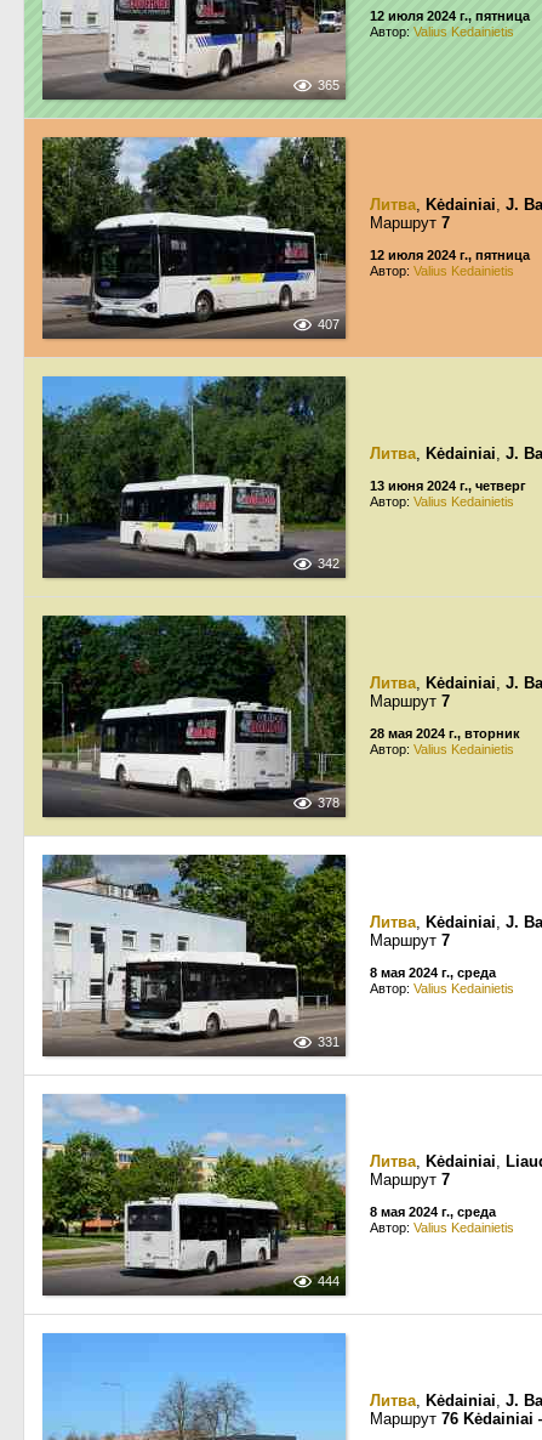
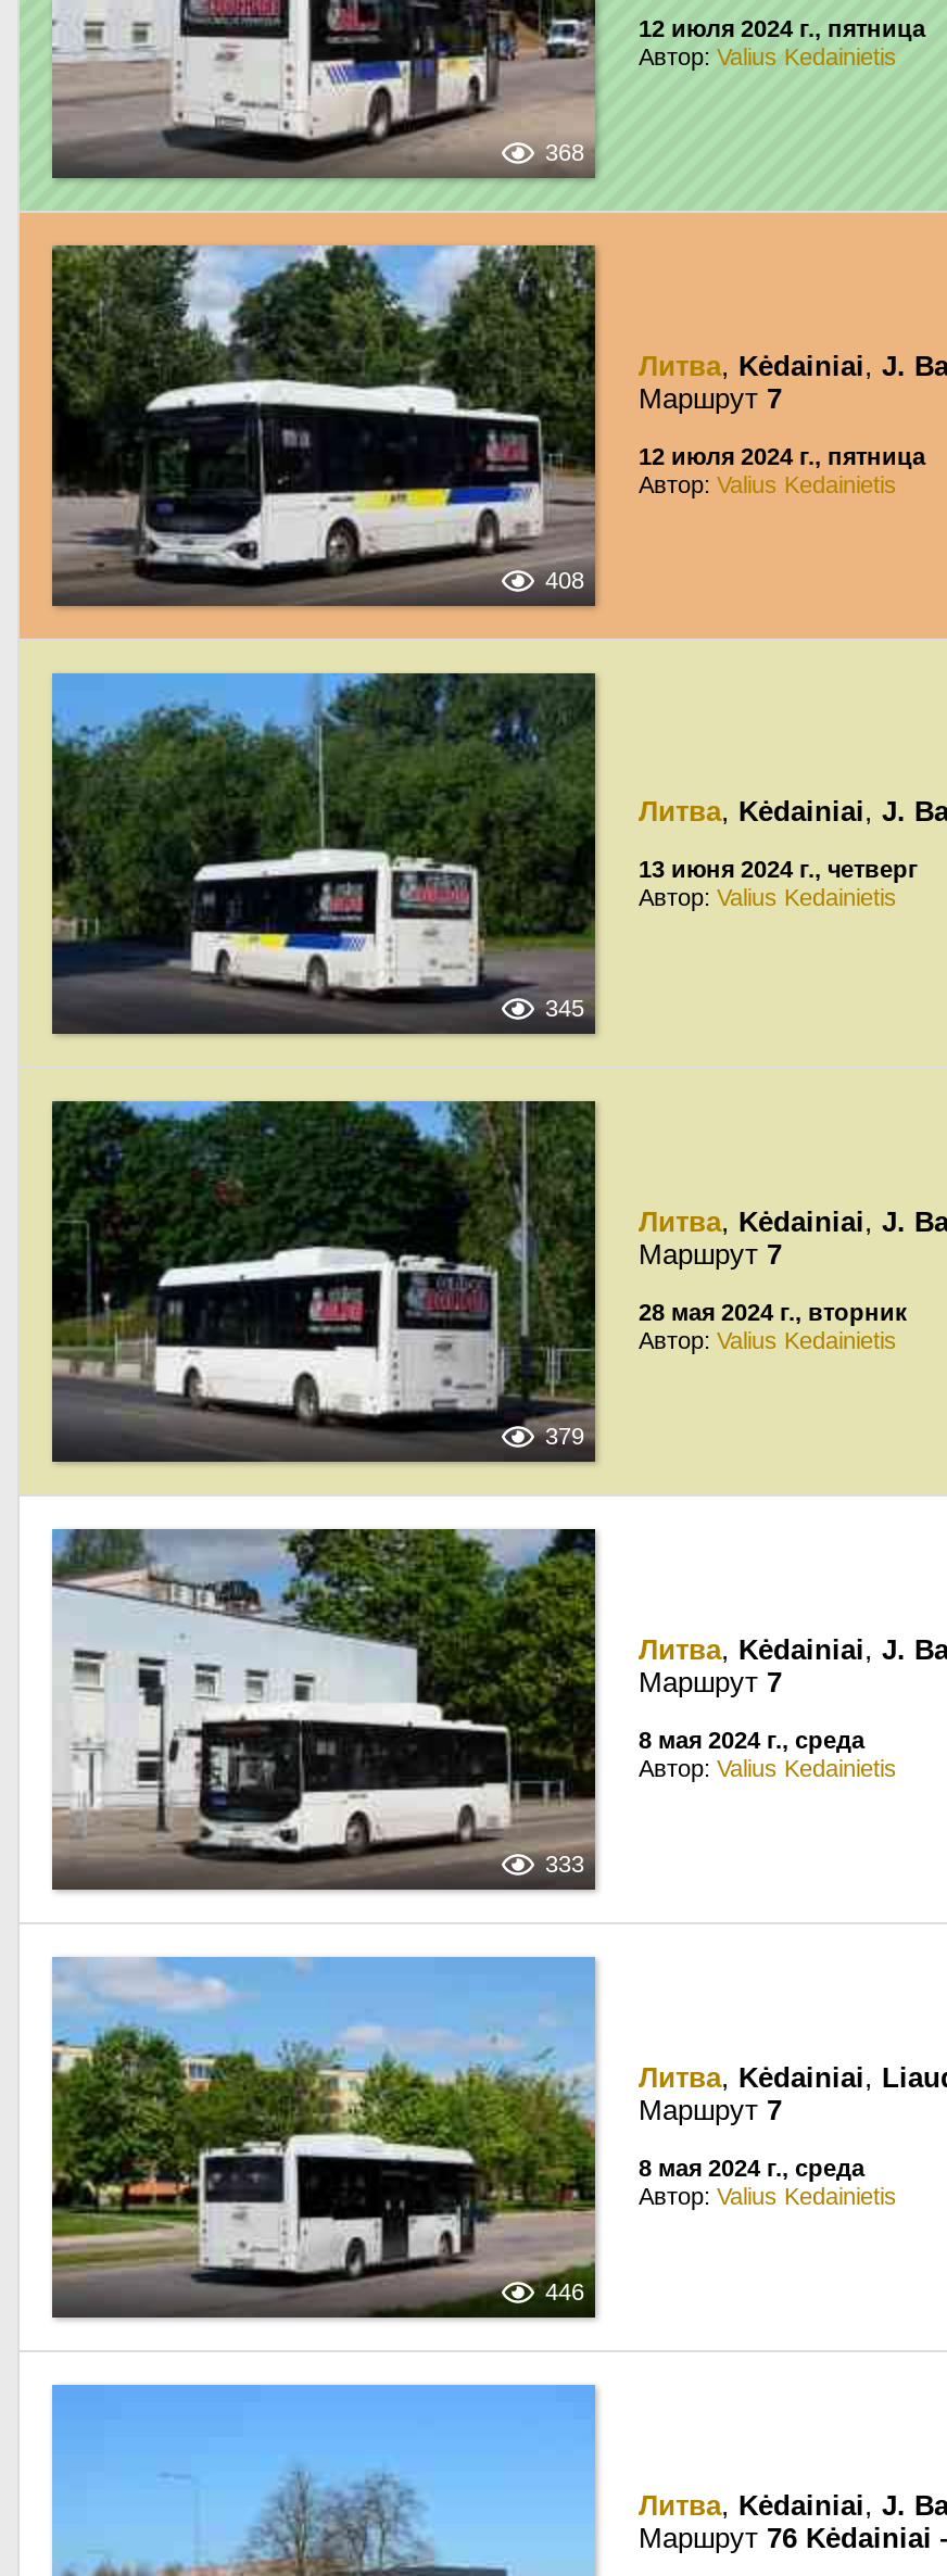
- 365
+ 368

- 407
+ 408

- 342
+ 345

- 378
+ 379

- 331
+ 333

- 444
+ 446
